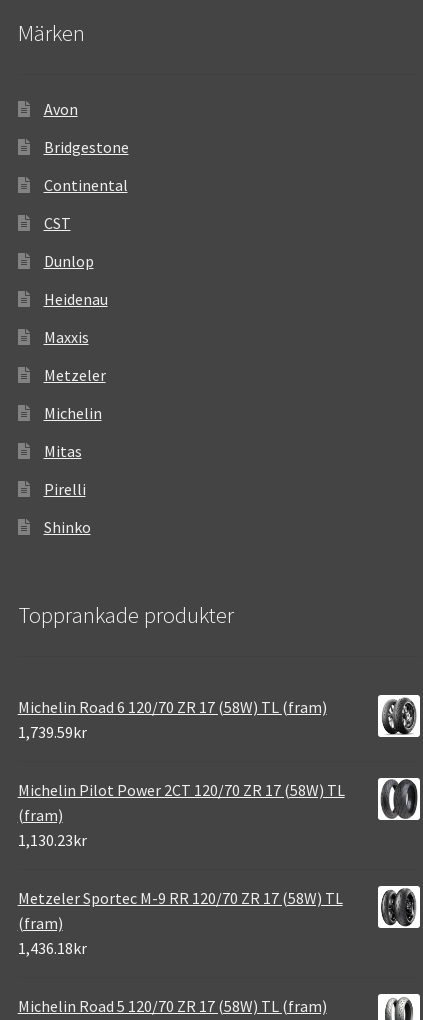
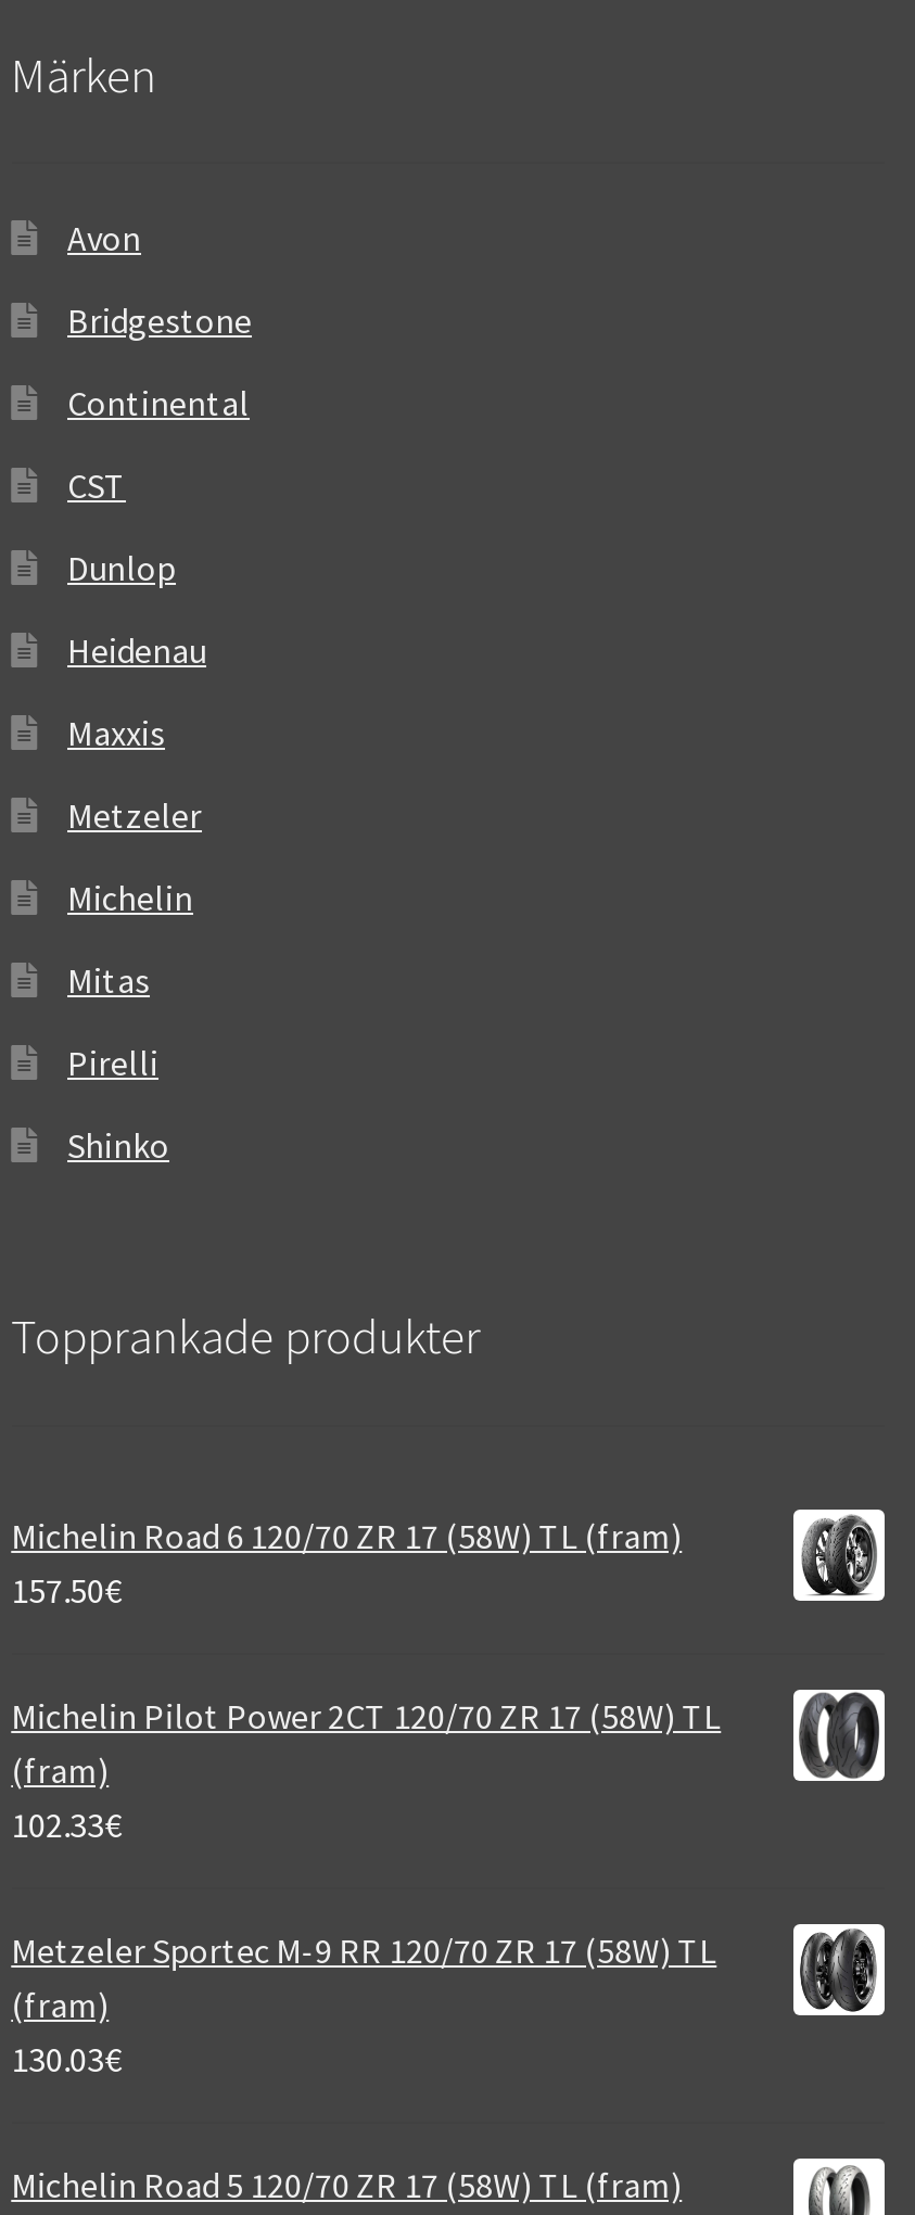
- 1,739.59kr
+ 157.50€

- 1,130.23kr
+ 102.33€

- 1,436.18kr
+ 130.03€
